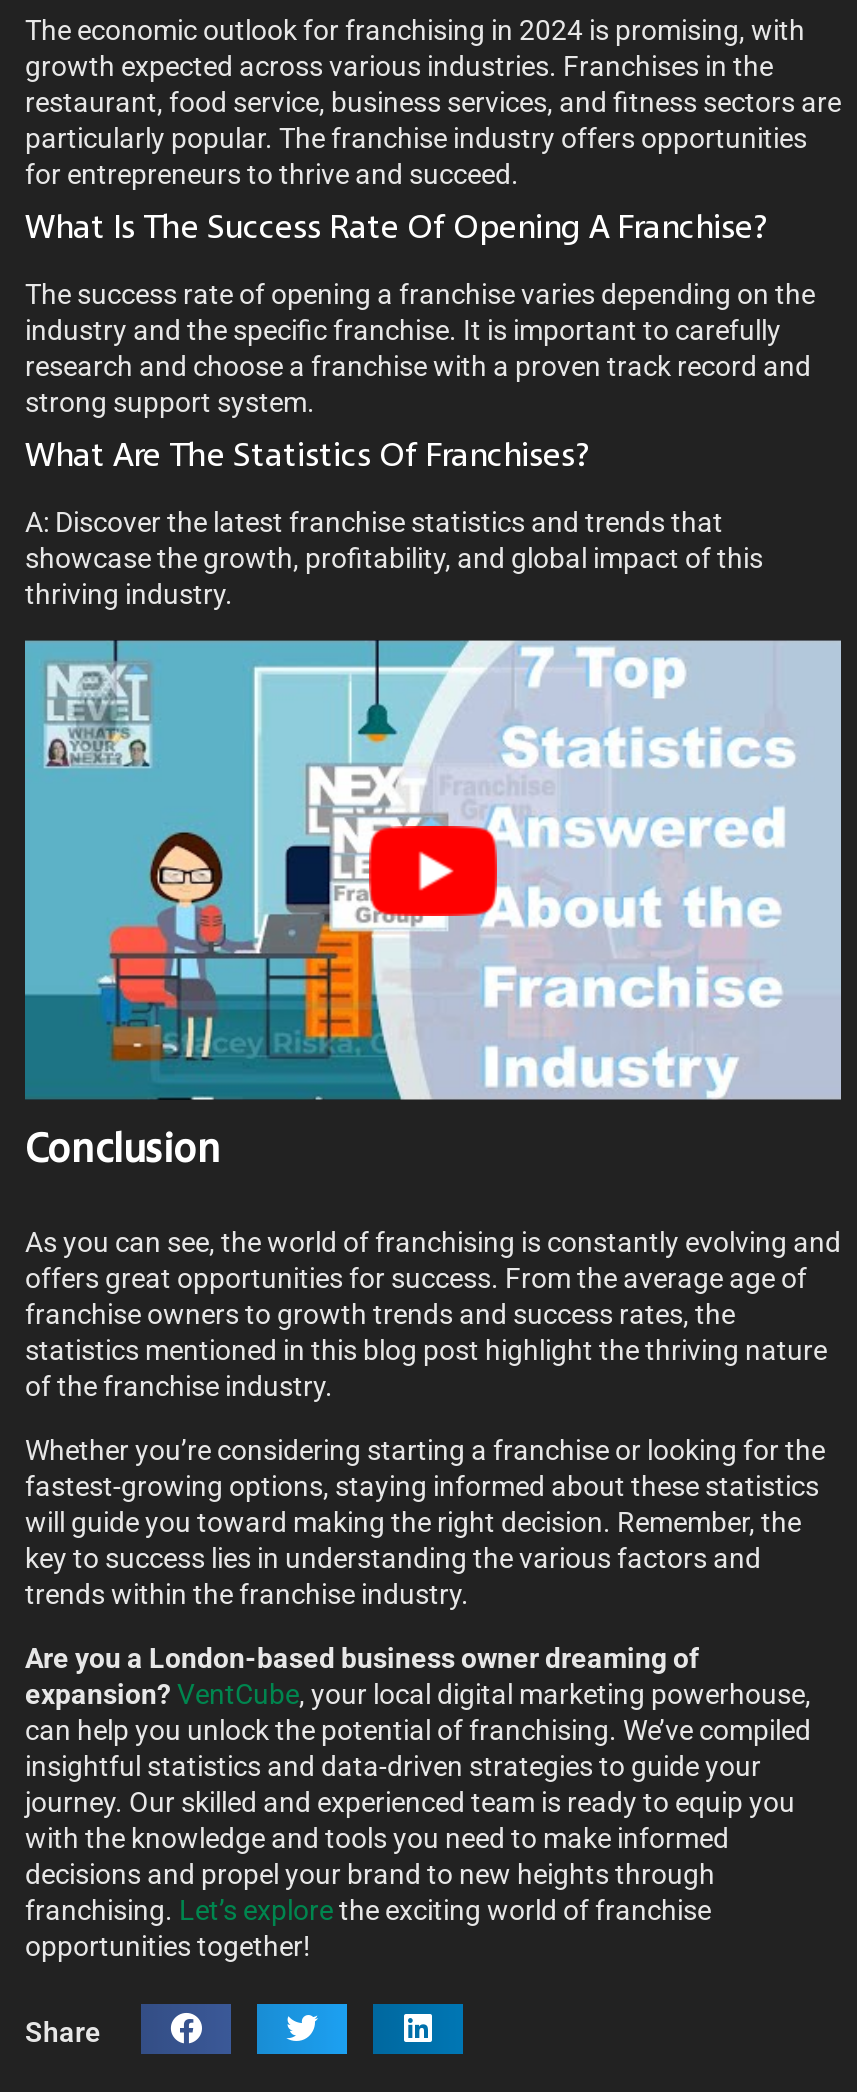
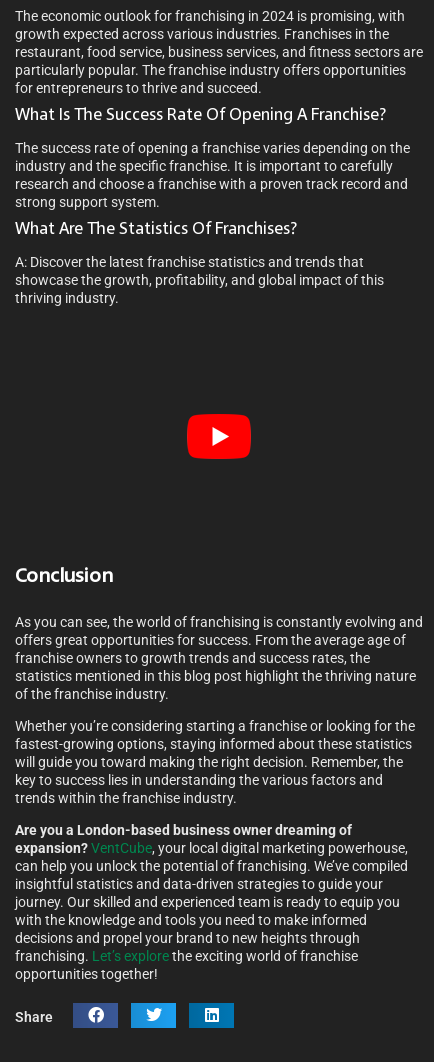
- [image]
